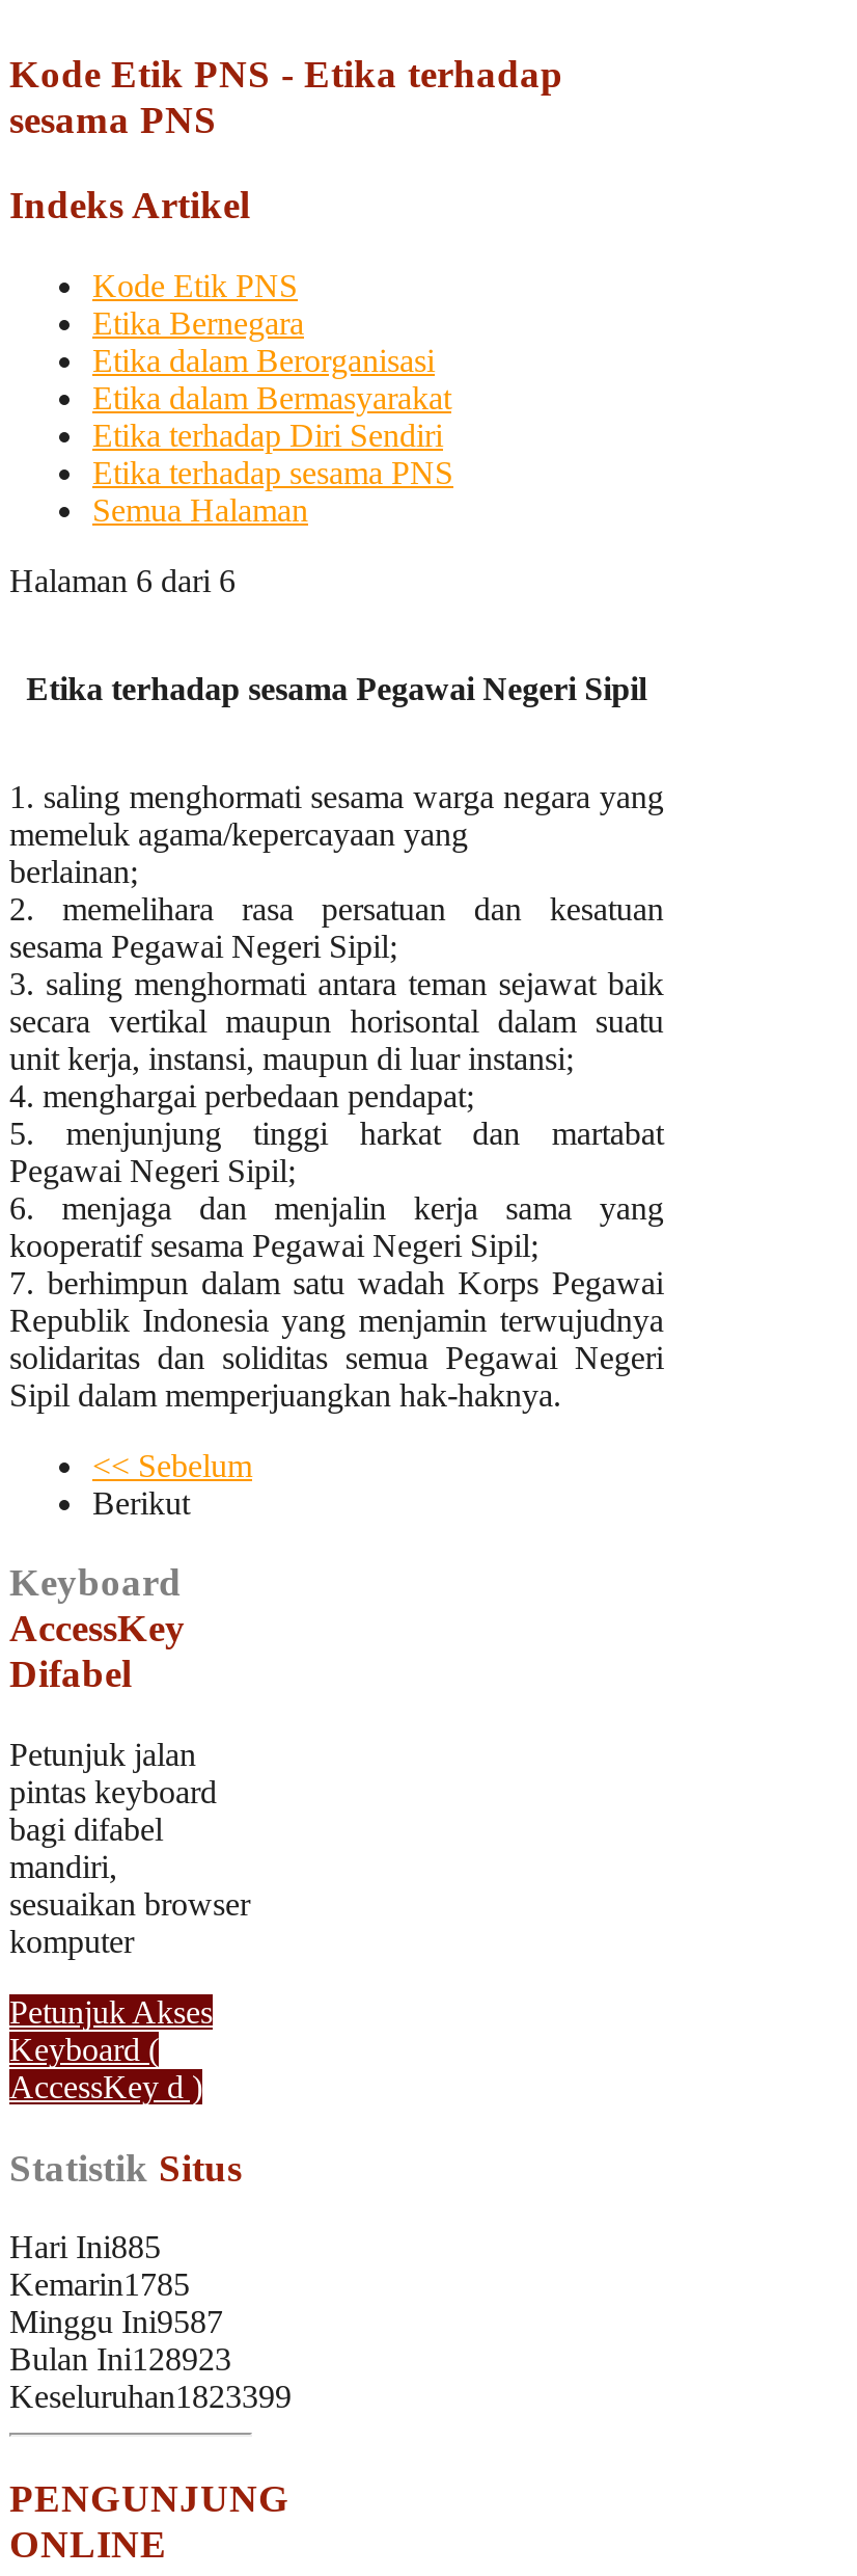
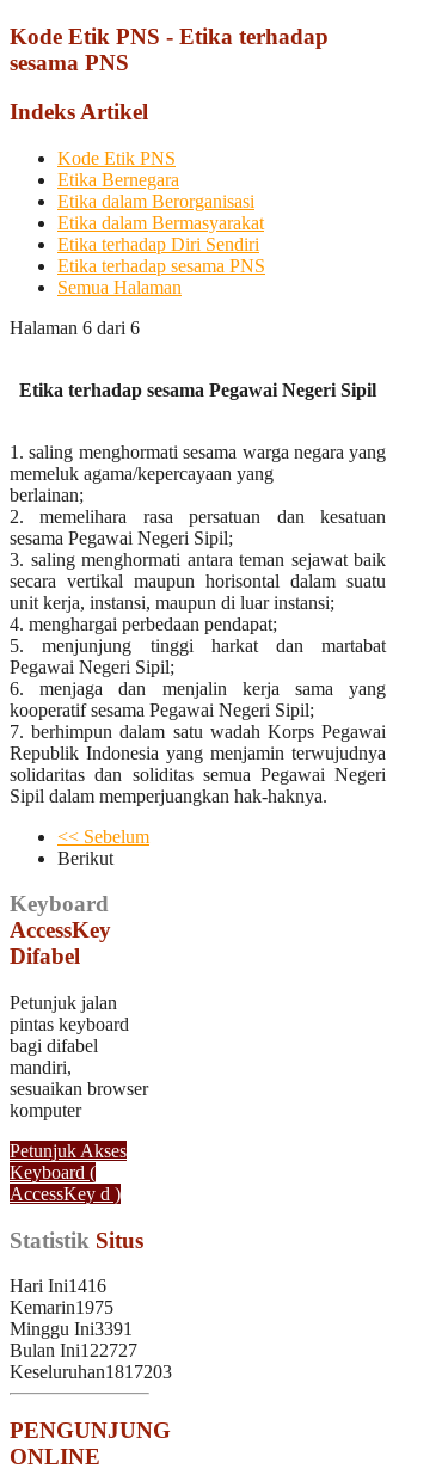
- Hari Ini885
+ Hari Ini1416

- Kemarin1785
+ Kemarin1975

- Minggu Ini9587
+ Minggu Ini3391

- Bulan Ini128923
+ Bulan Ini122727

- Keseluruhan1823399
+ Keseluruhan1817203
